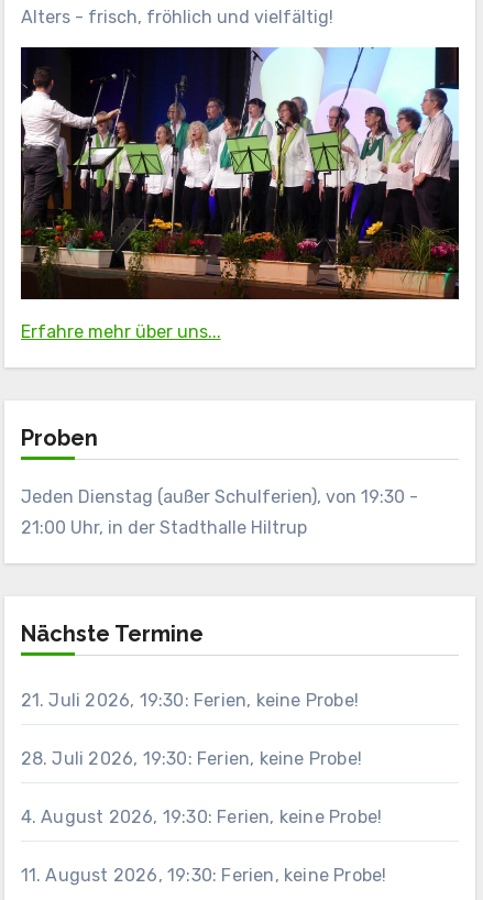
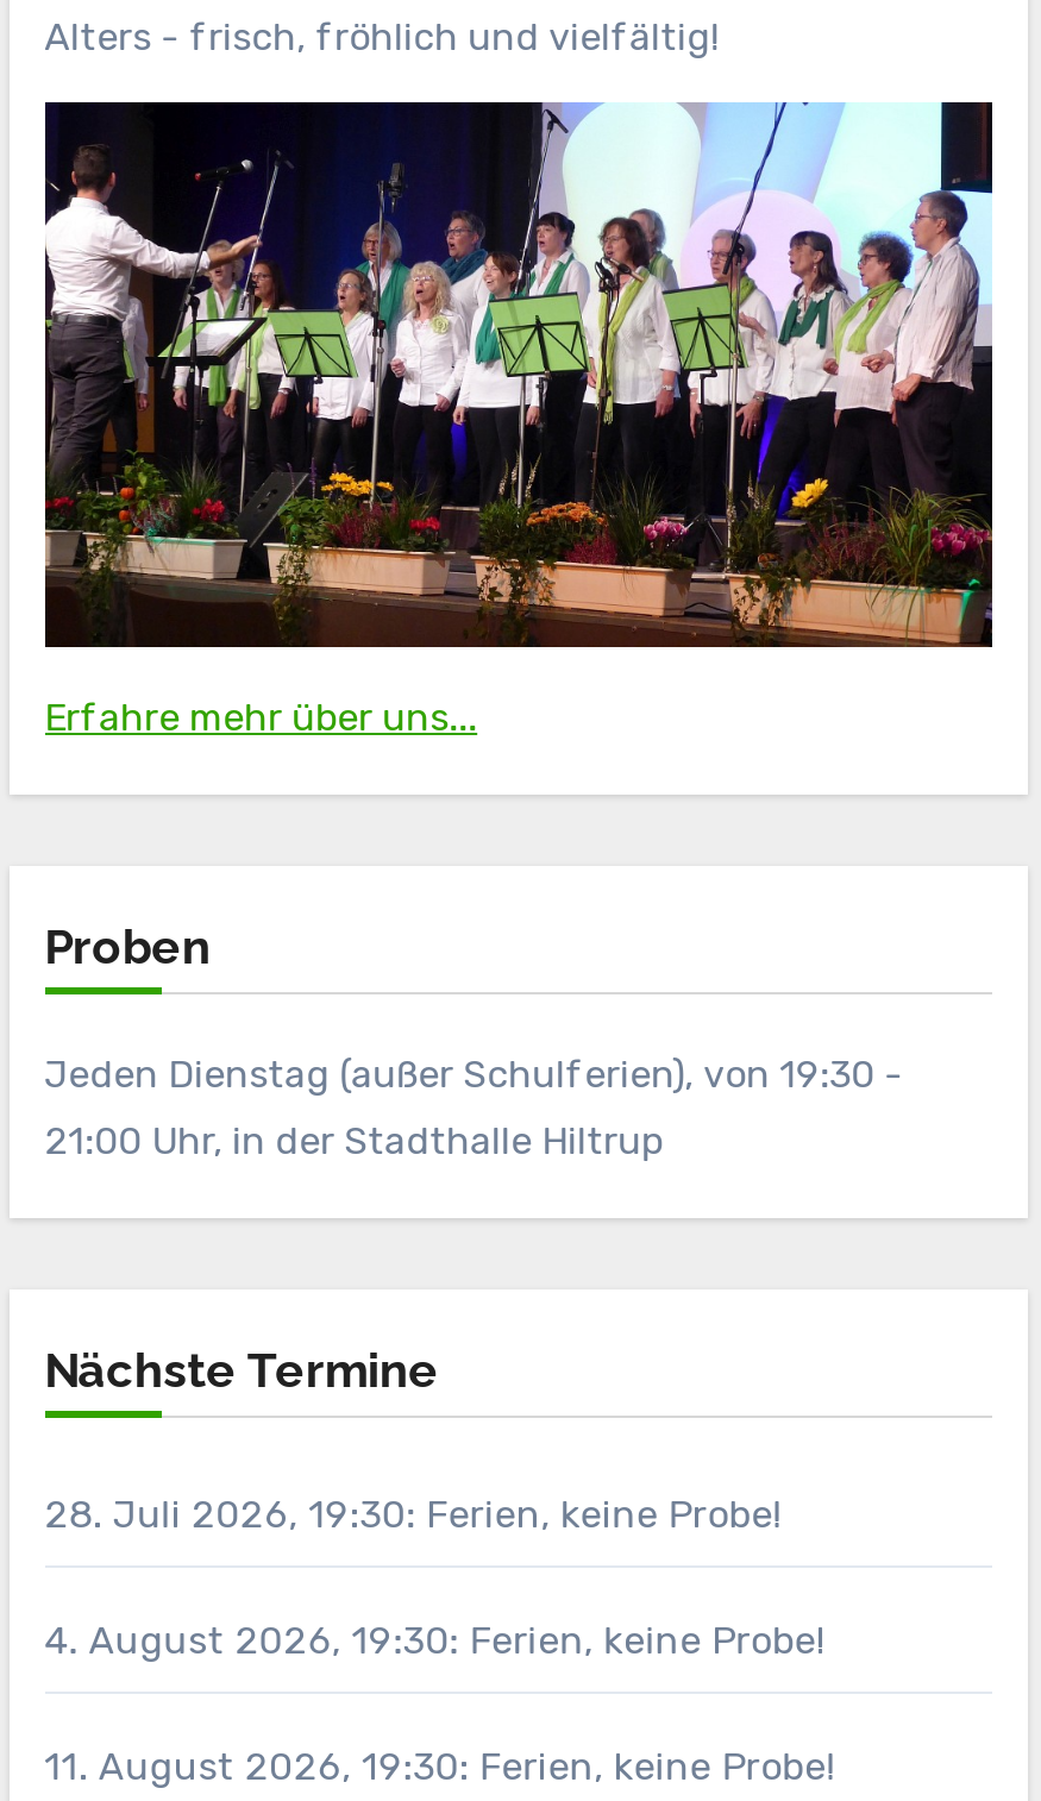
- 21. Juli 2026, 19:30: Ferien, keine Probe!
